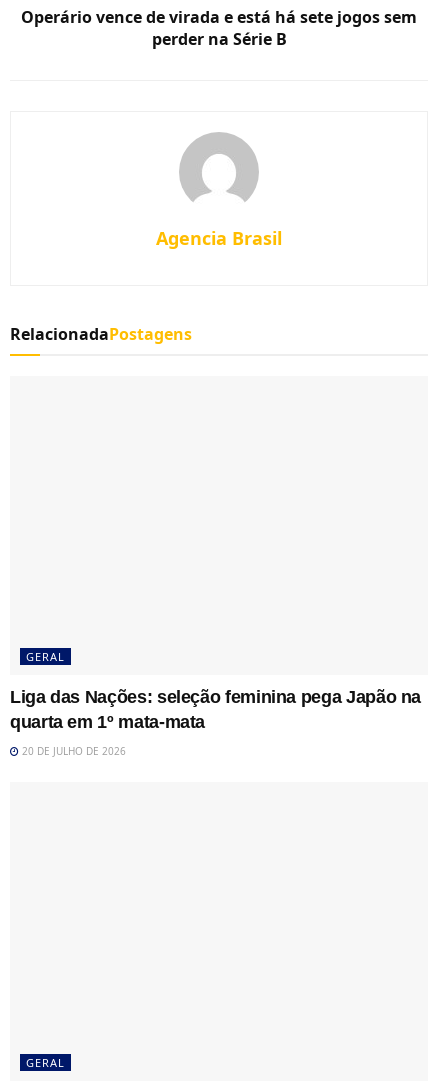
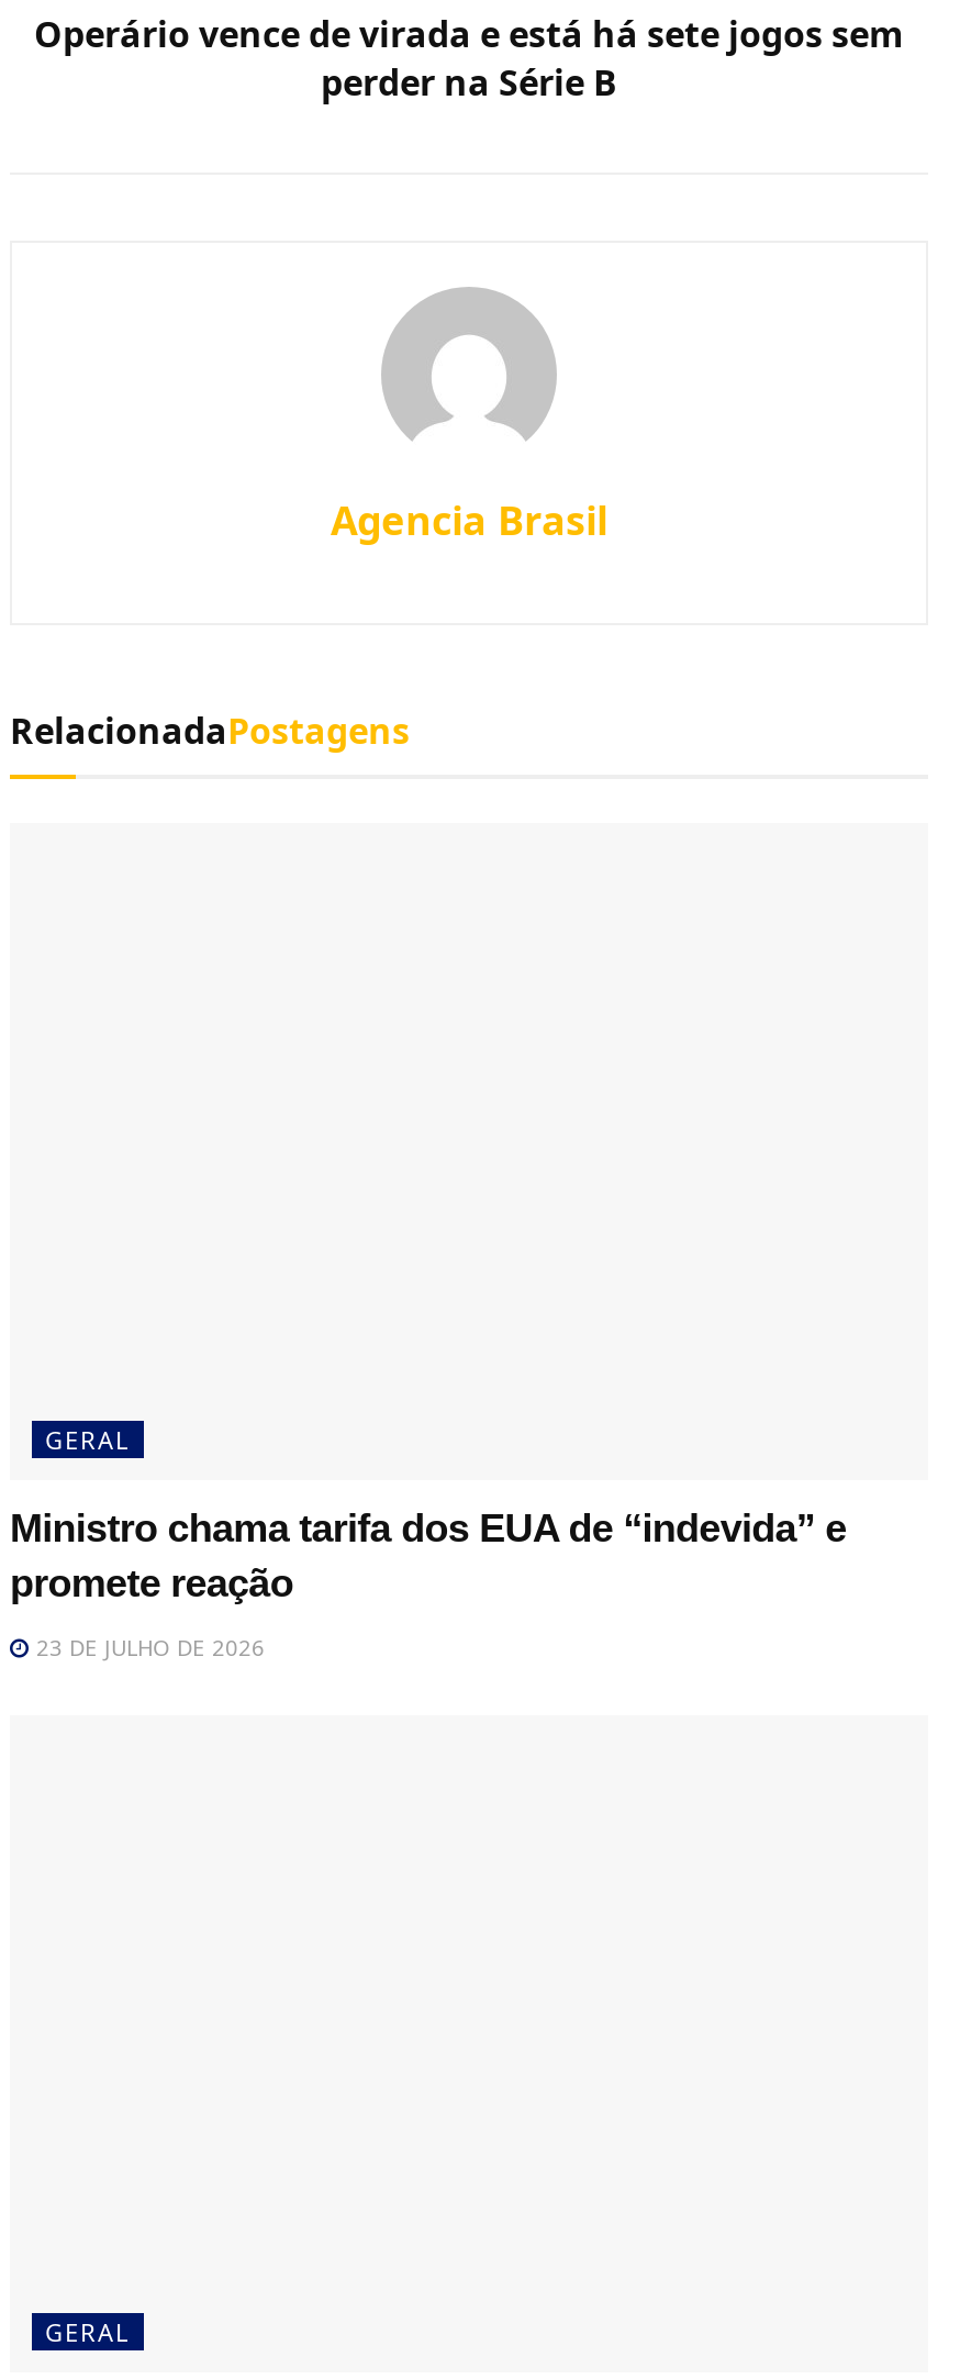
- Liga das Nações: seleção feminina pega Japão na
- quarta em 1º mata-mata
+ Ministro chama tarifa dos EUA de “indevida” e
+ promete reação

- 20 DE JULHO DE 2026
+ 23 DE JULHO DE 2026
